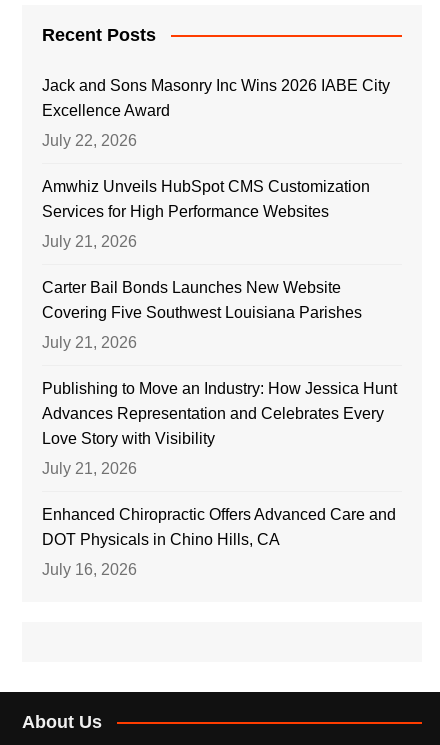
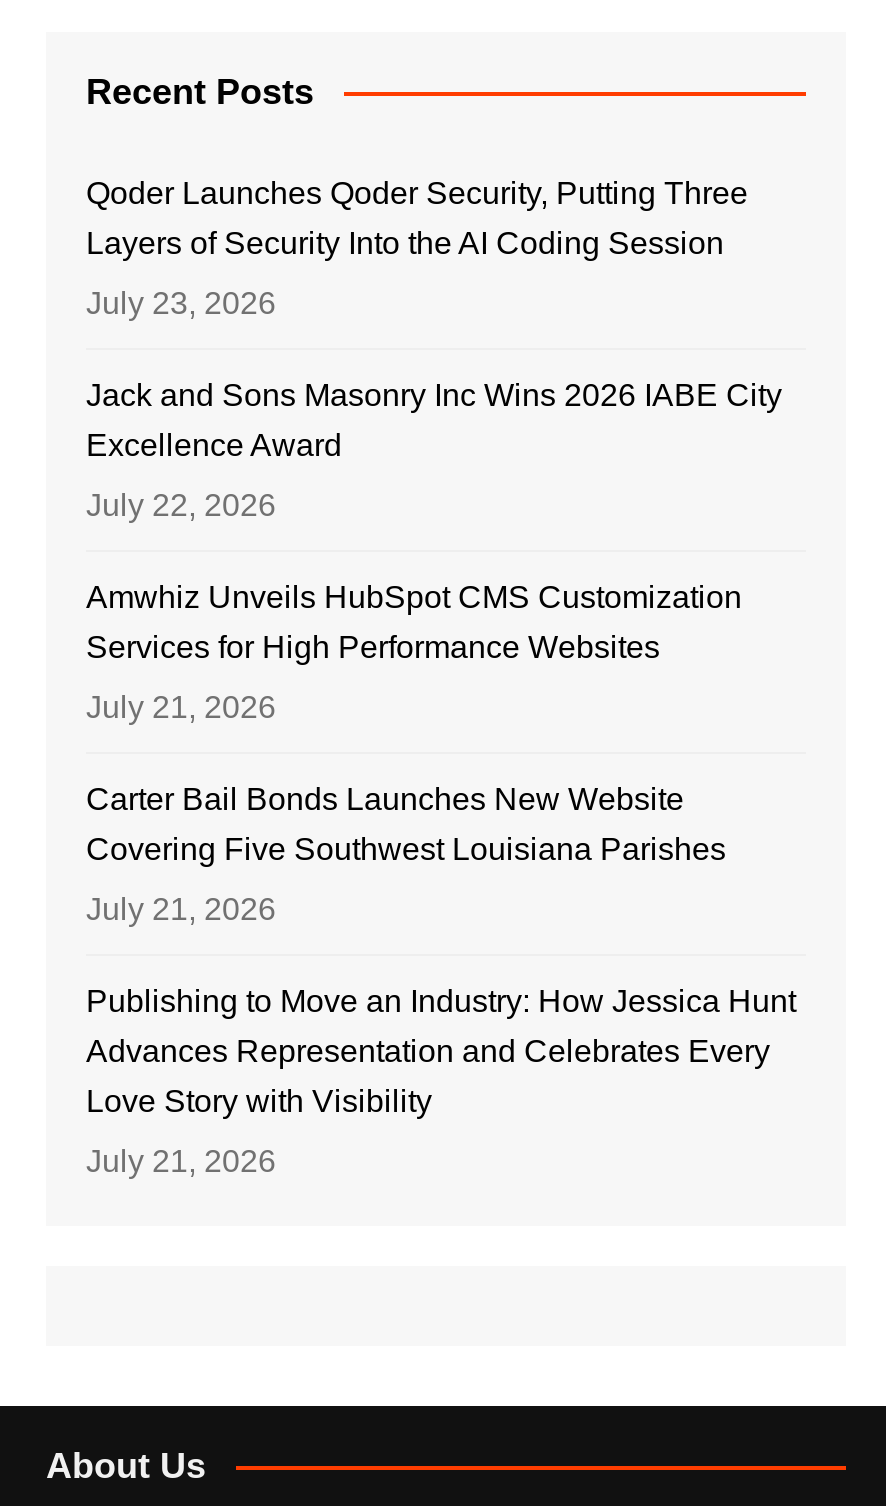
+ Qoder Launches Qoder Security, Putting Three
+ Layers of Security Into the AI Coding Session
+ July 23, 2026

moved down: Jack and Sons Masonry Inc Wins 2026 IABE City | Excellence Award | July 22, 2026 | ... | Love Story with Visibility | July 21, 2026

- Enhanced Chiropractic Offers Advanced Care and
- DOT Physicals in Chino Hills, CA
- July 16, 2026
